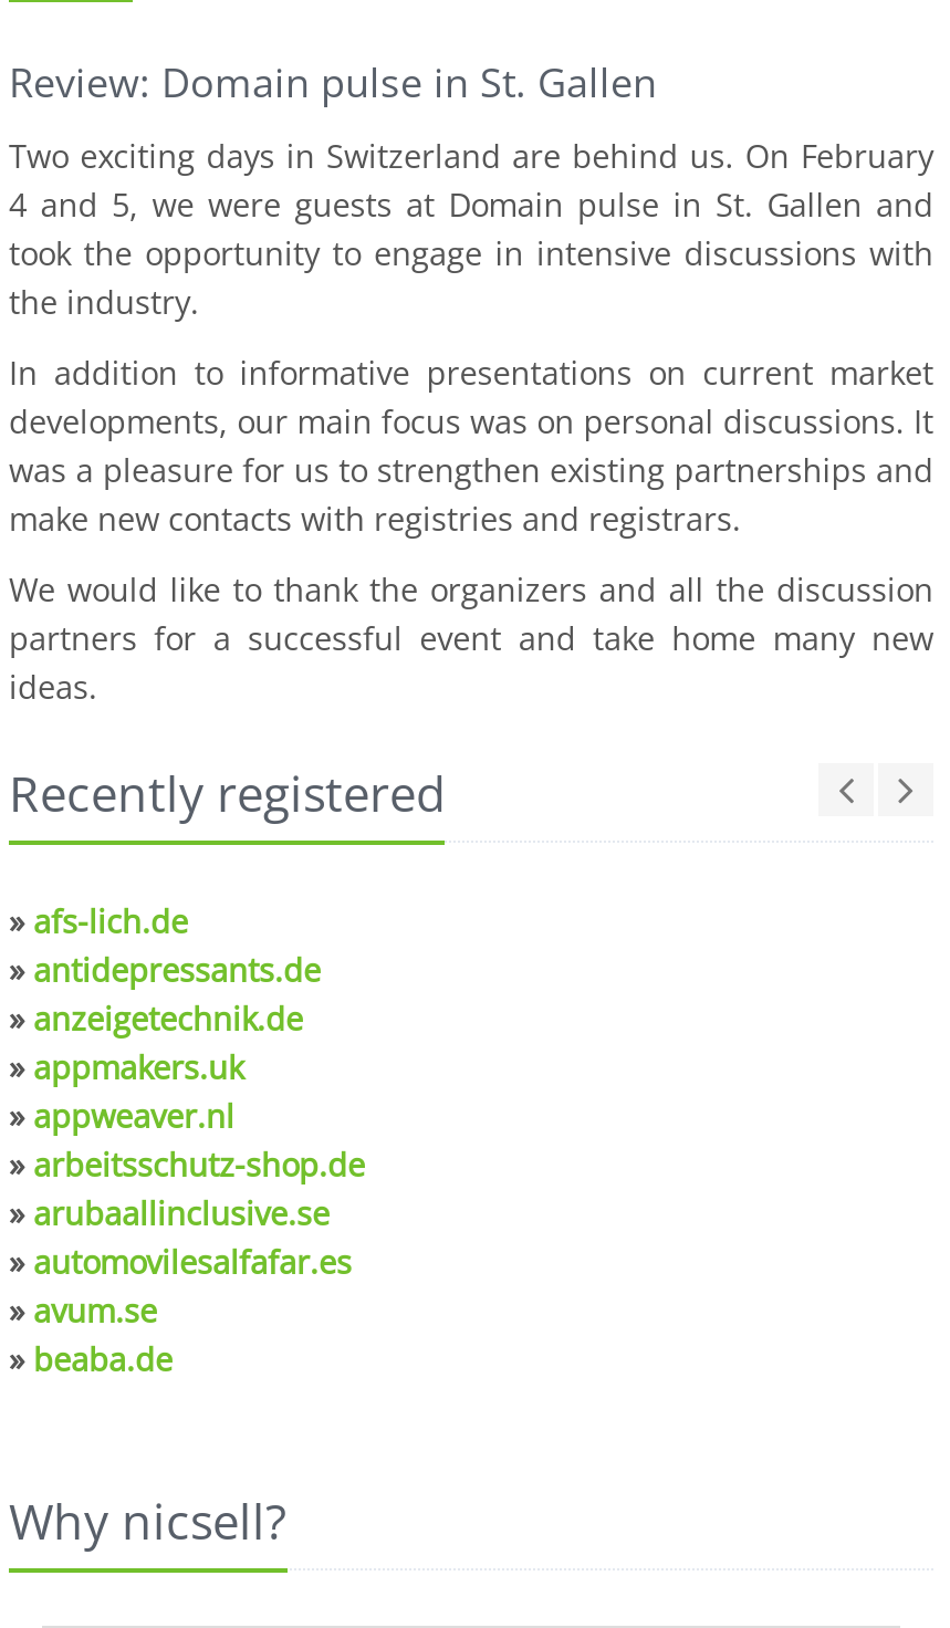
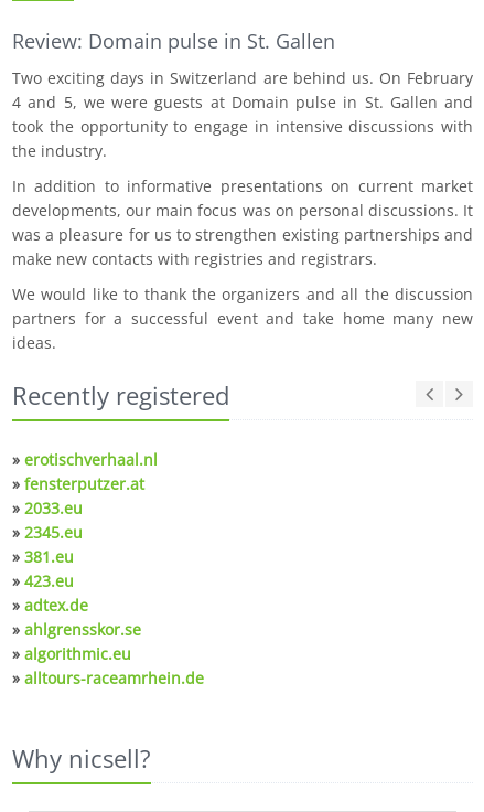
- » afs-lich.de
- » antidepressants.de
- » anzeigetechnik.de
- » appmakers.uk
- » appweaver.nl
- » arbeitsschutz-shop.de
- » arubaallinclusive.se
- » automovilesalfafar.es
- » avum.se
- » beaba.de
+ » erotischverhaal.nl
+ » fensterputzer.at
+ » 2033.eu
+ » 2345.eu
+ » 381.eu
+ » 423.eu
+ » adtex.de
+ » ahlgrensskor.se
+ » algorithmic.eu
+ » alltours-raceamrhein.de
